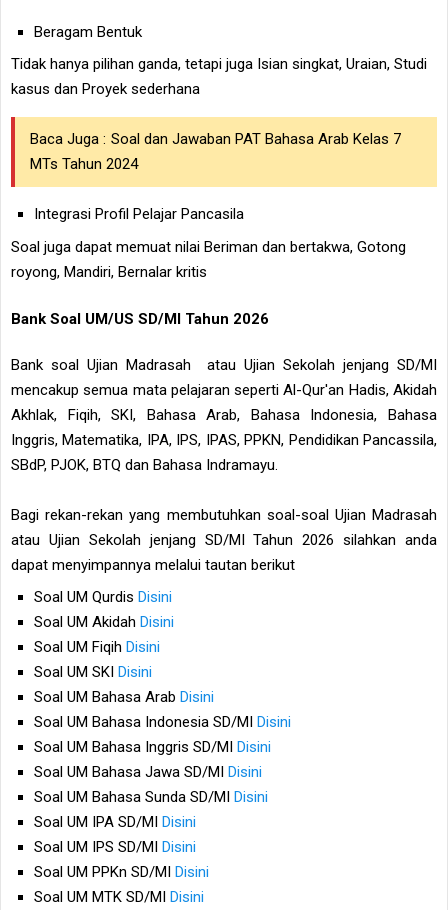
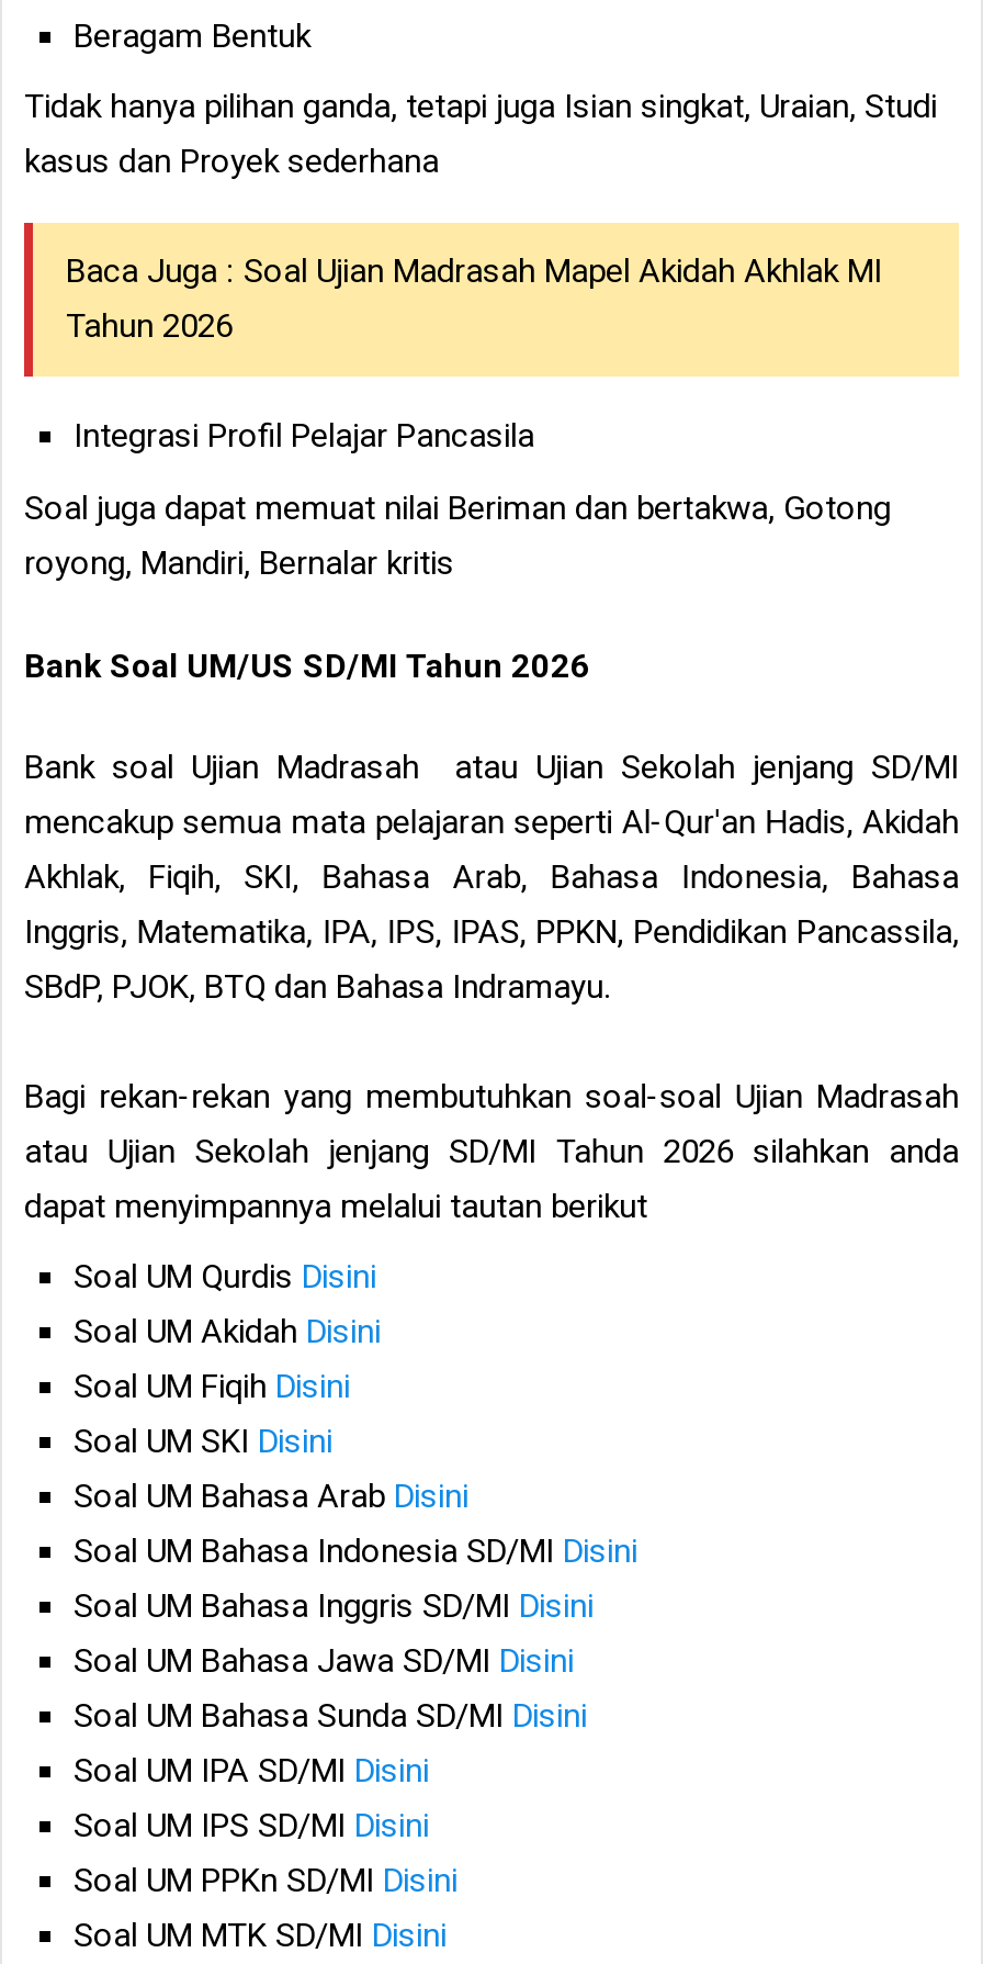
- Baca Juga : Soal dan Jawaban PAT Bahasa Arab Kelas 7
- MTs Tahun 2024
+ Baca Juga : Soal Ujian Madrasah Mapel Akidah Akhlak MI
+ Tahun 2026
